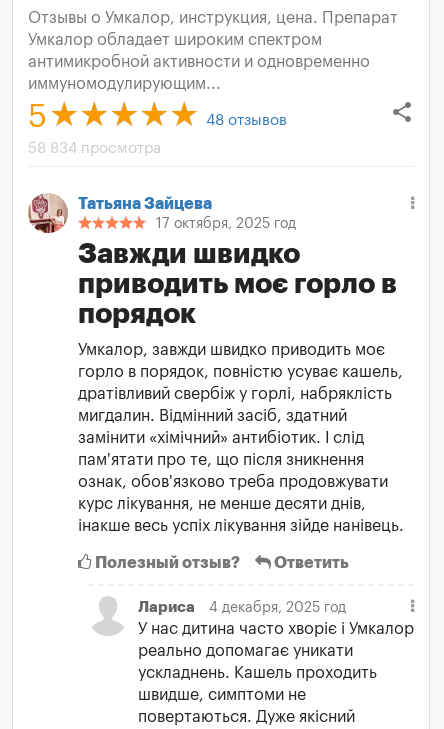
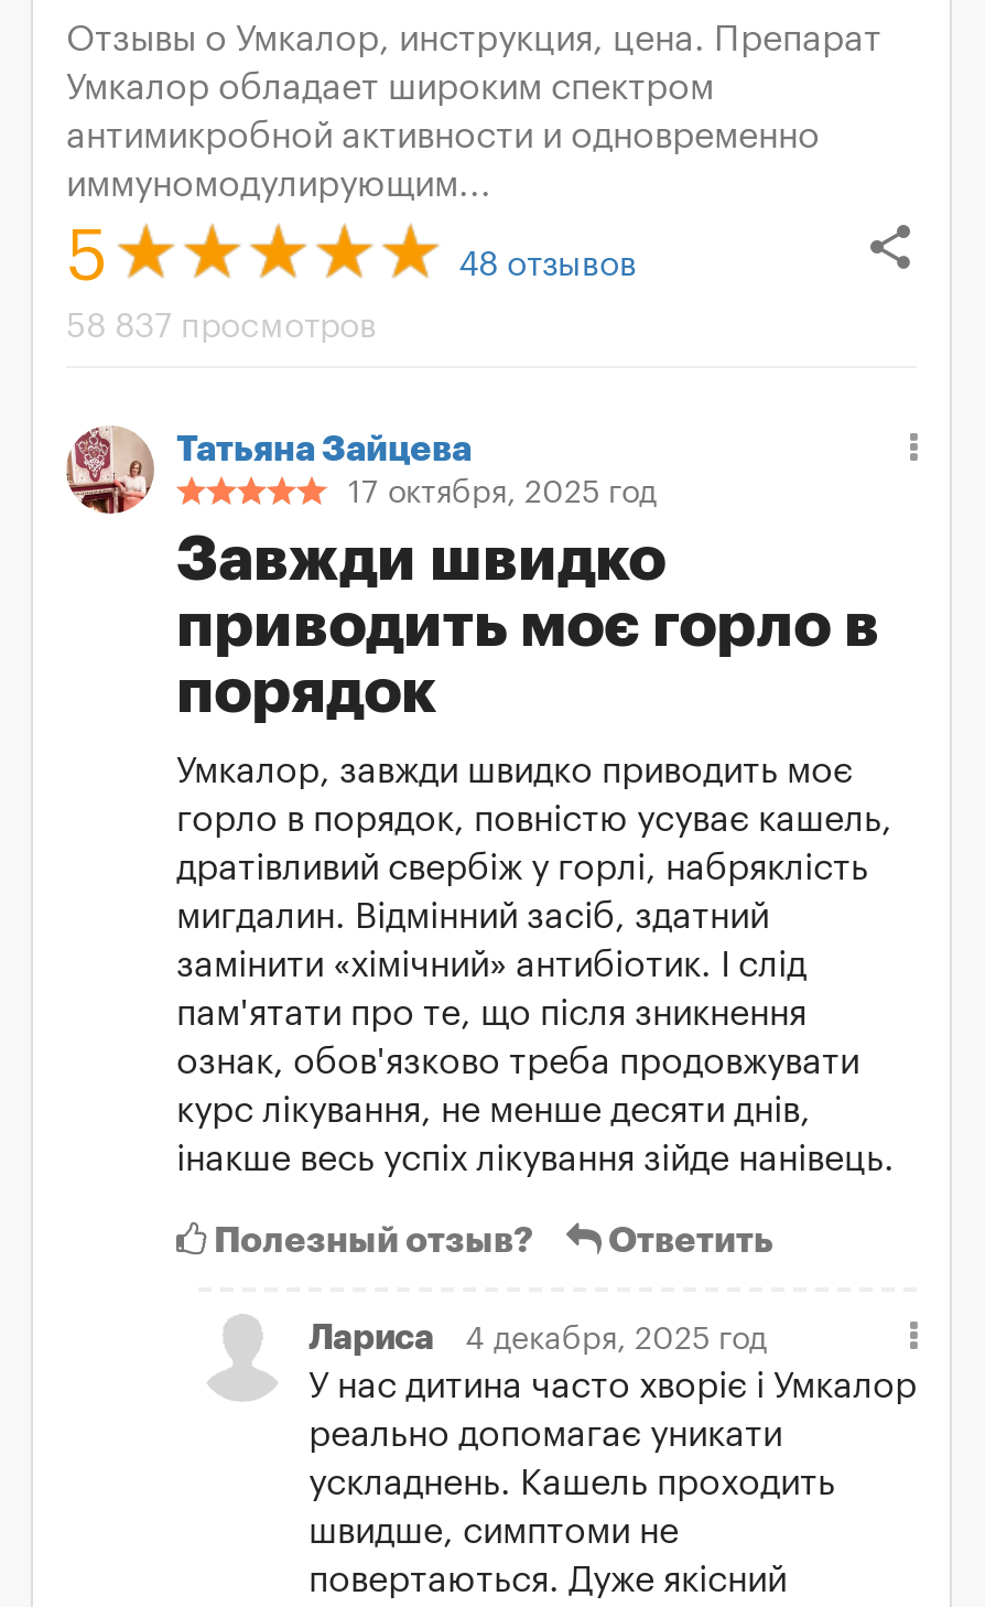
- 58 834 просмотра
+ 58 837 просмотров
